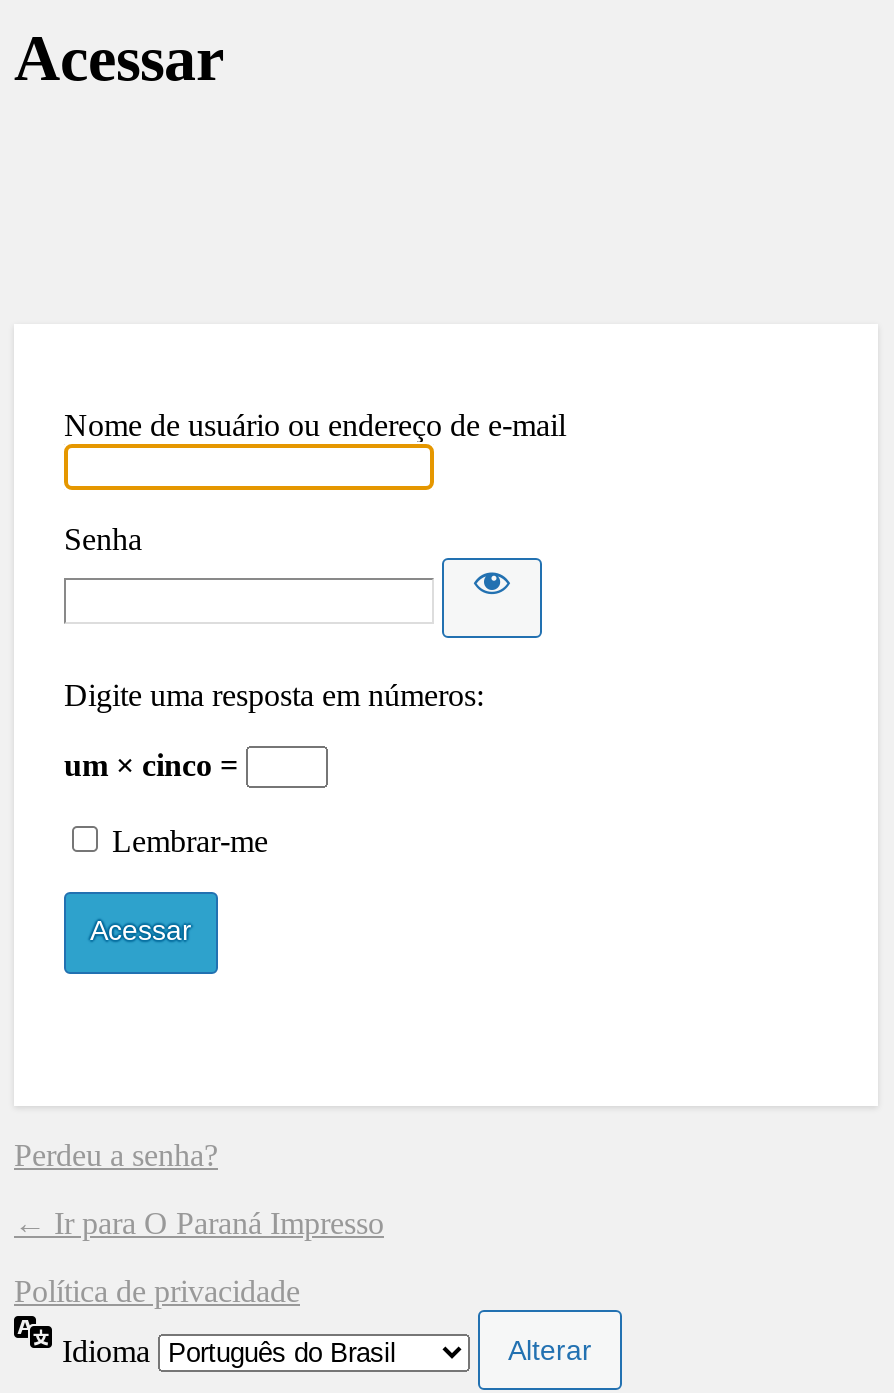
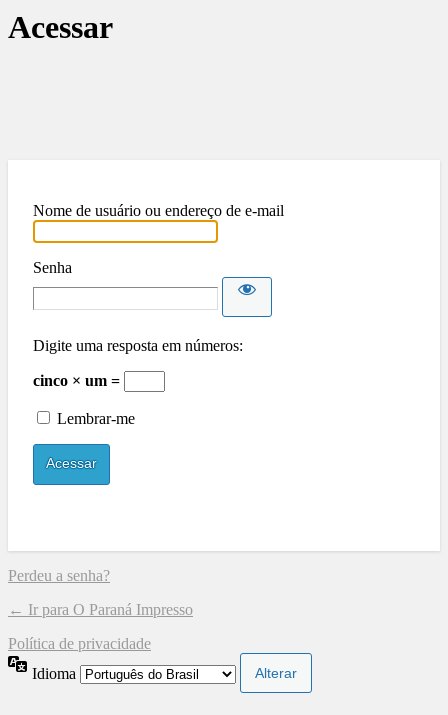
- um × cinco =
+ cinco × um =
